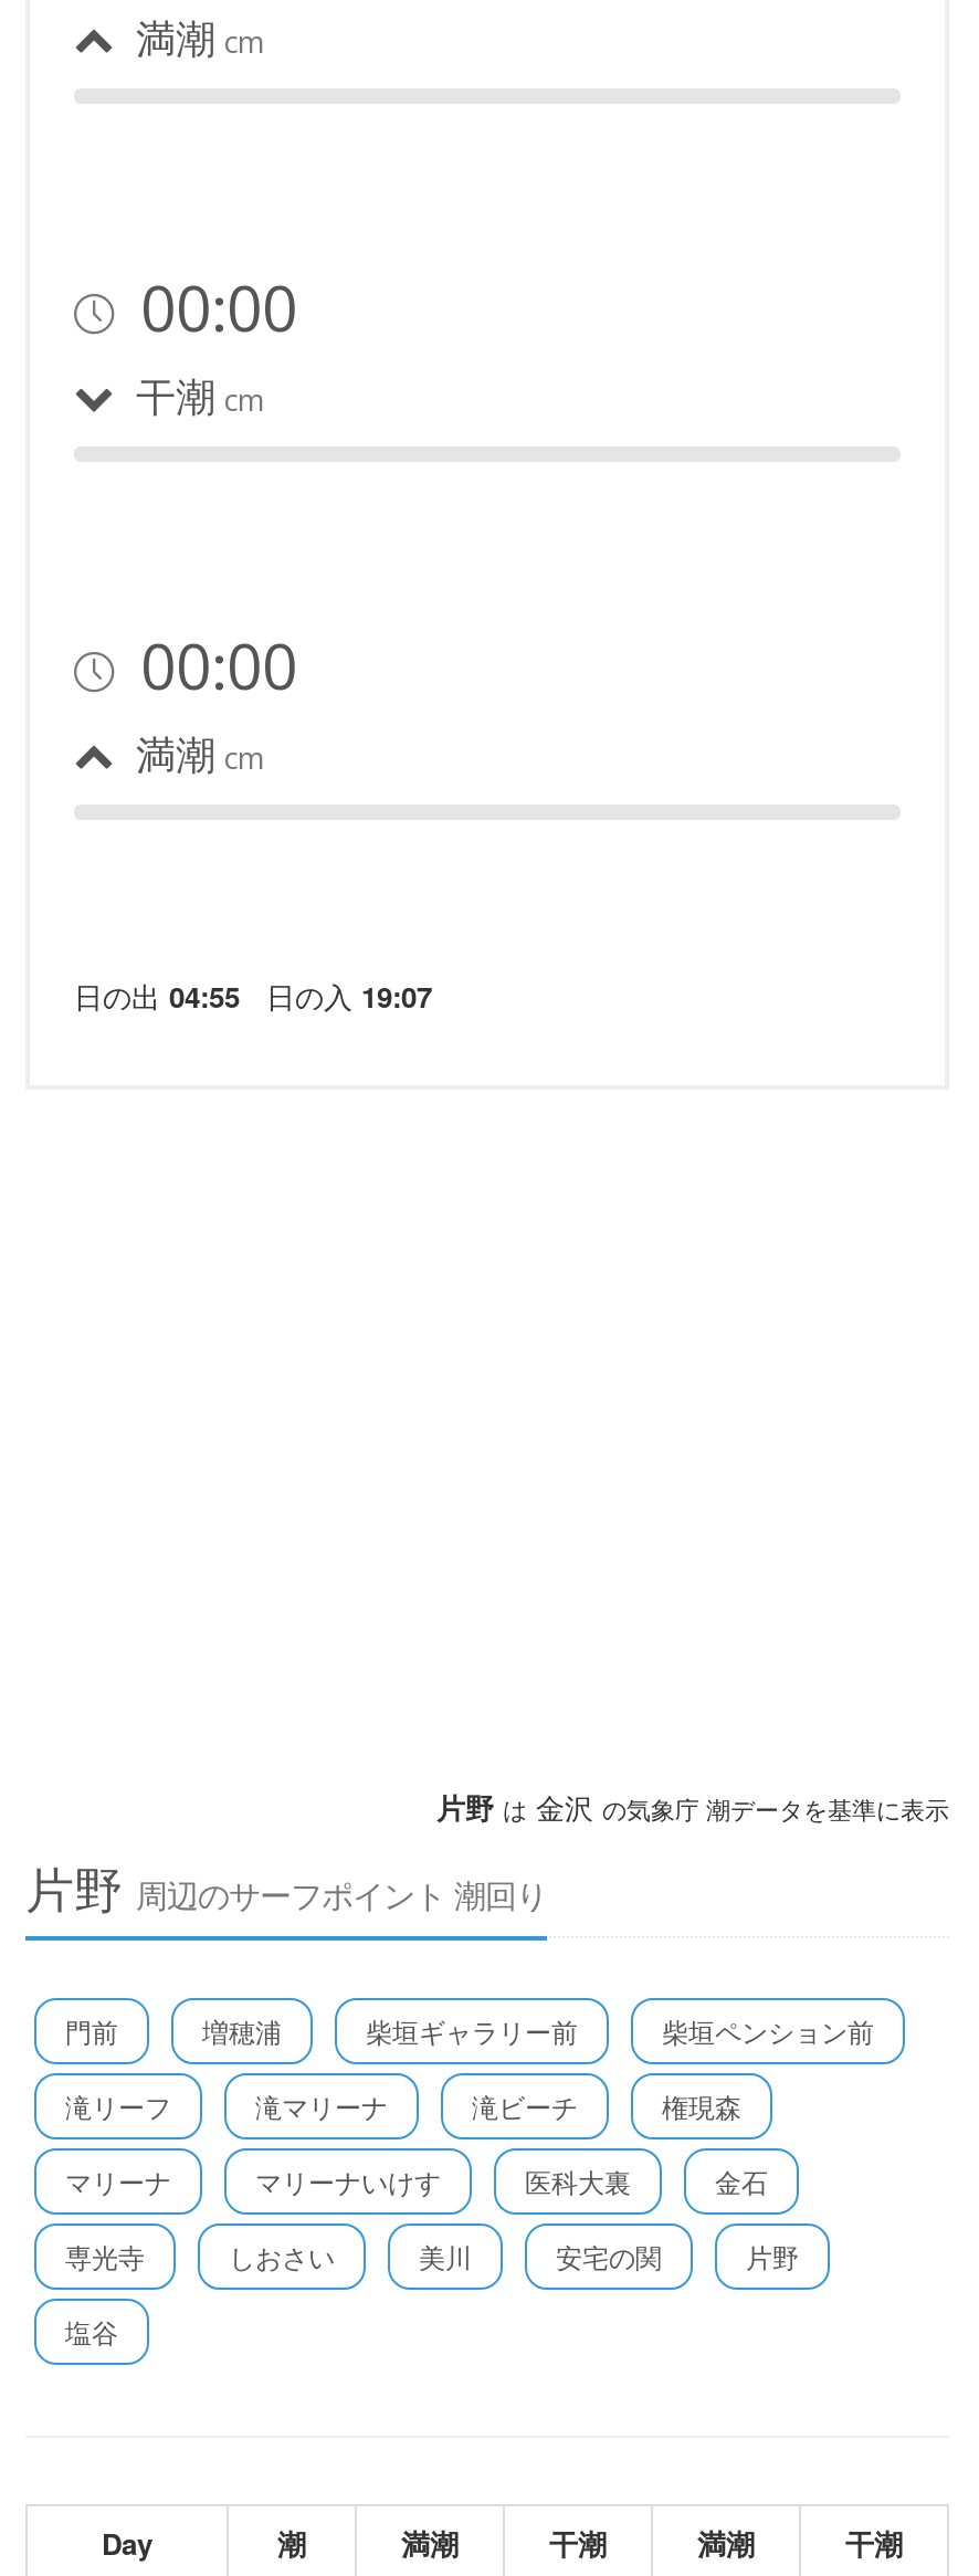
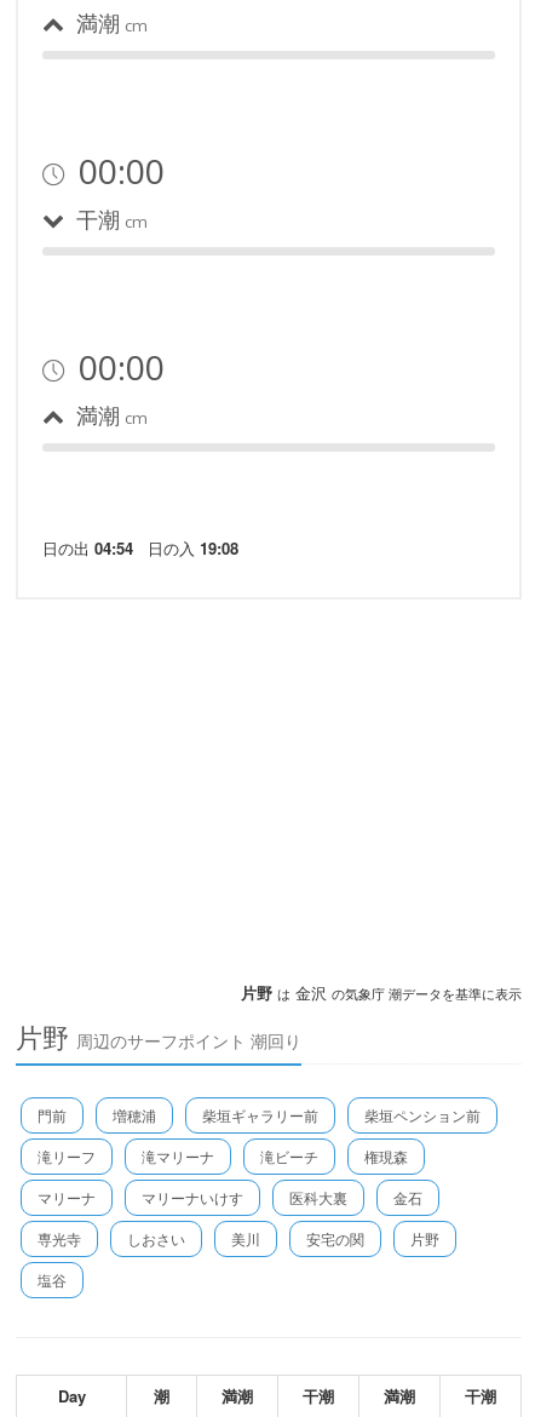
- 日の出04:55日の入19:07
+ 日の出04:54日の入19:08
